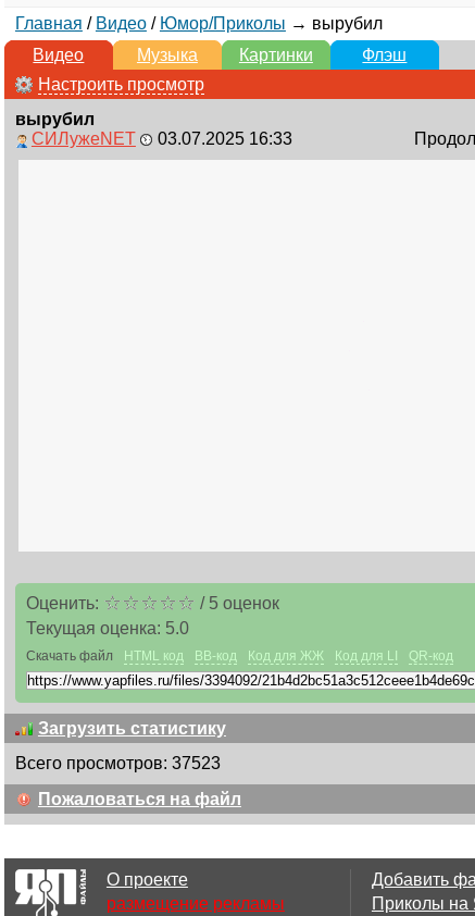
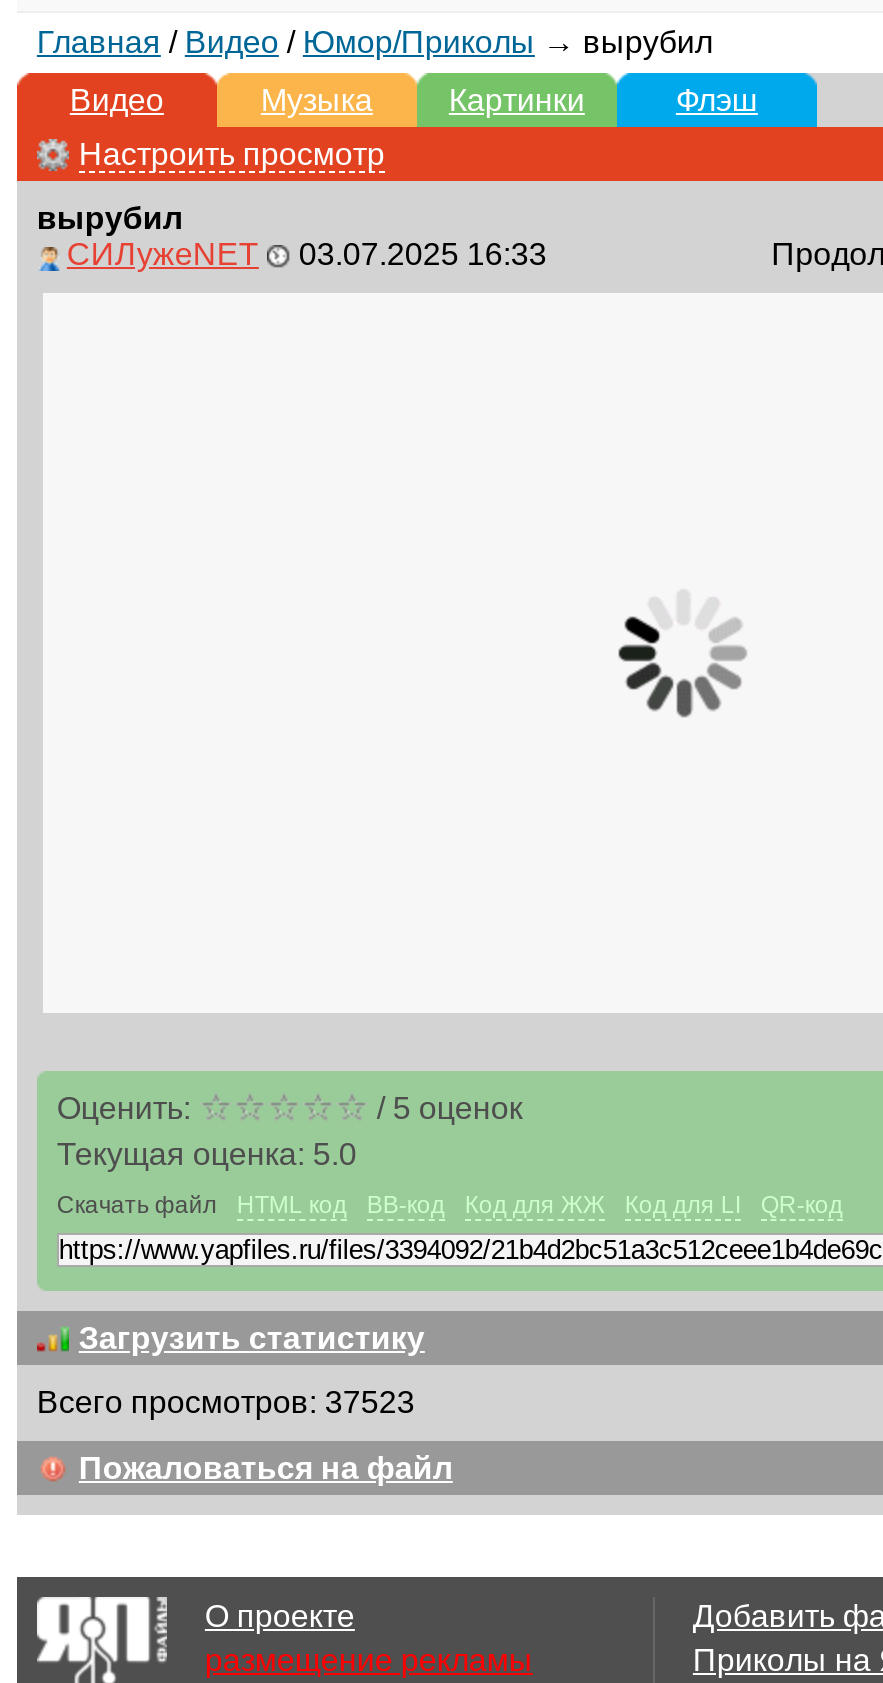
+ [image]
